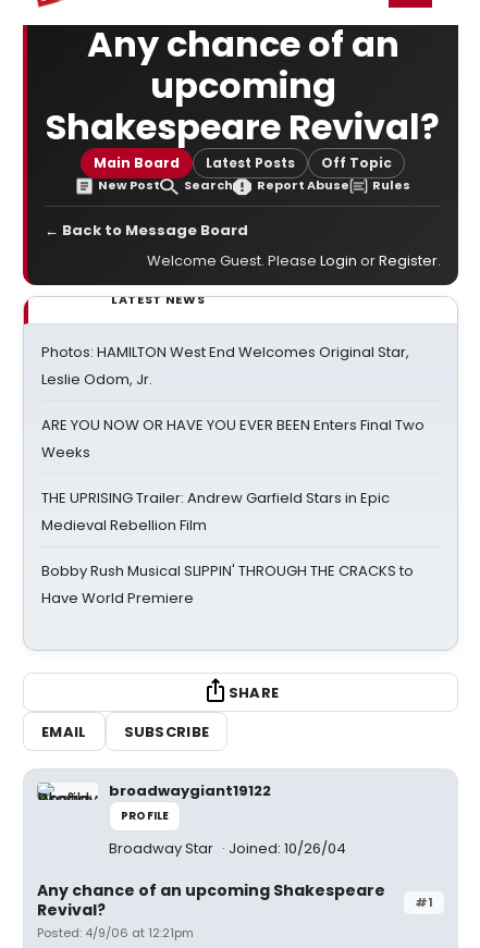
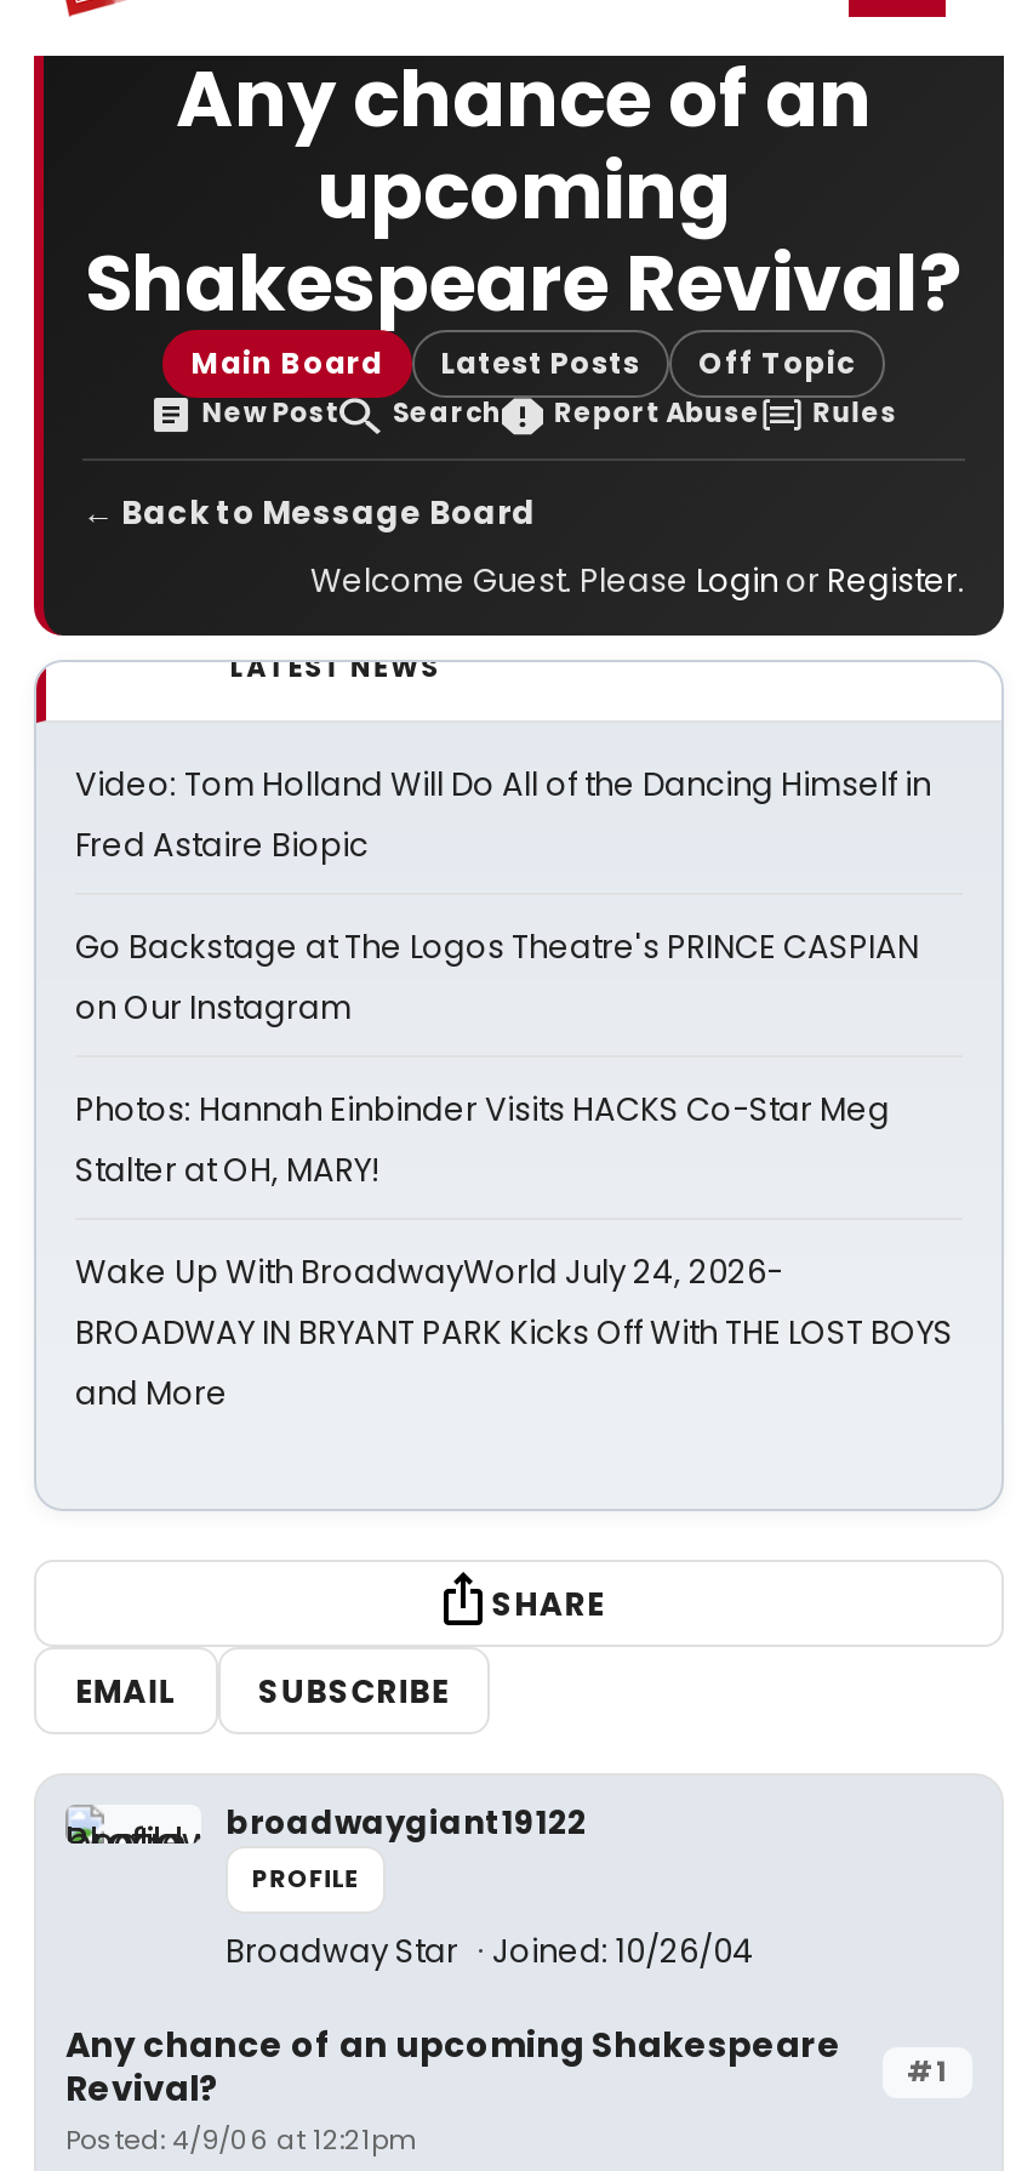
- Photos: HAMILTON West End Welcomes Original Star,
- Leslie Odom, Jr.
+ Video: Tom Holland Will Do All of the Dancing Himself in
+ Fred Astaire Biopic

- ARE YOU NOW OR HAVE YOU EVER BEEN Enters Final Two
- Weeks
+ Go Backstage at The Logos Theatre's PRINCE CASPIAN
+ on Our Instagram

- THE UPRISING Trailer: Andrew Garfield Stars in Epic
- Medieval Rebellion Film
+ Photos: Hannah Einbinder Visits HACKS Co-Star Meg
+ Stalter at OH, MARY!

- Bobby Rush Musical SLIPPIN' THROUGH THE CRACKS to
- Have World Premiere
+ Wake Up With BroadwayWorld July 24, 2026-
+ BROADWAY IN BRYANT PARK Kicks Off With THE LOST BOYS
+ and More
